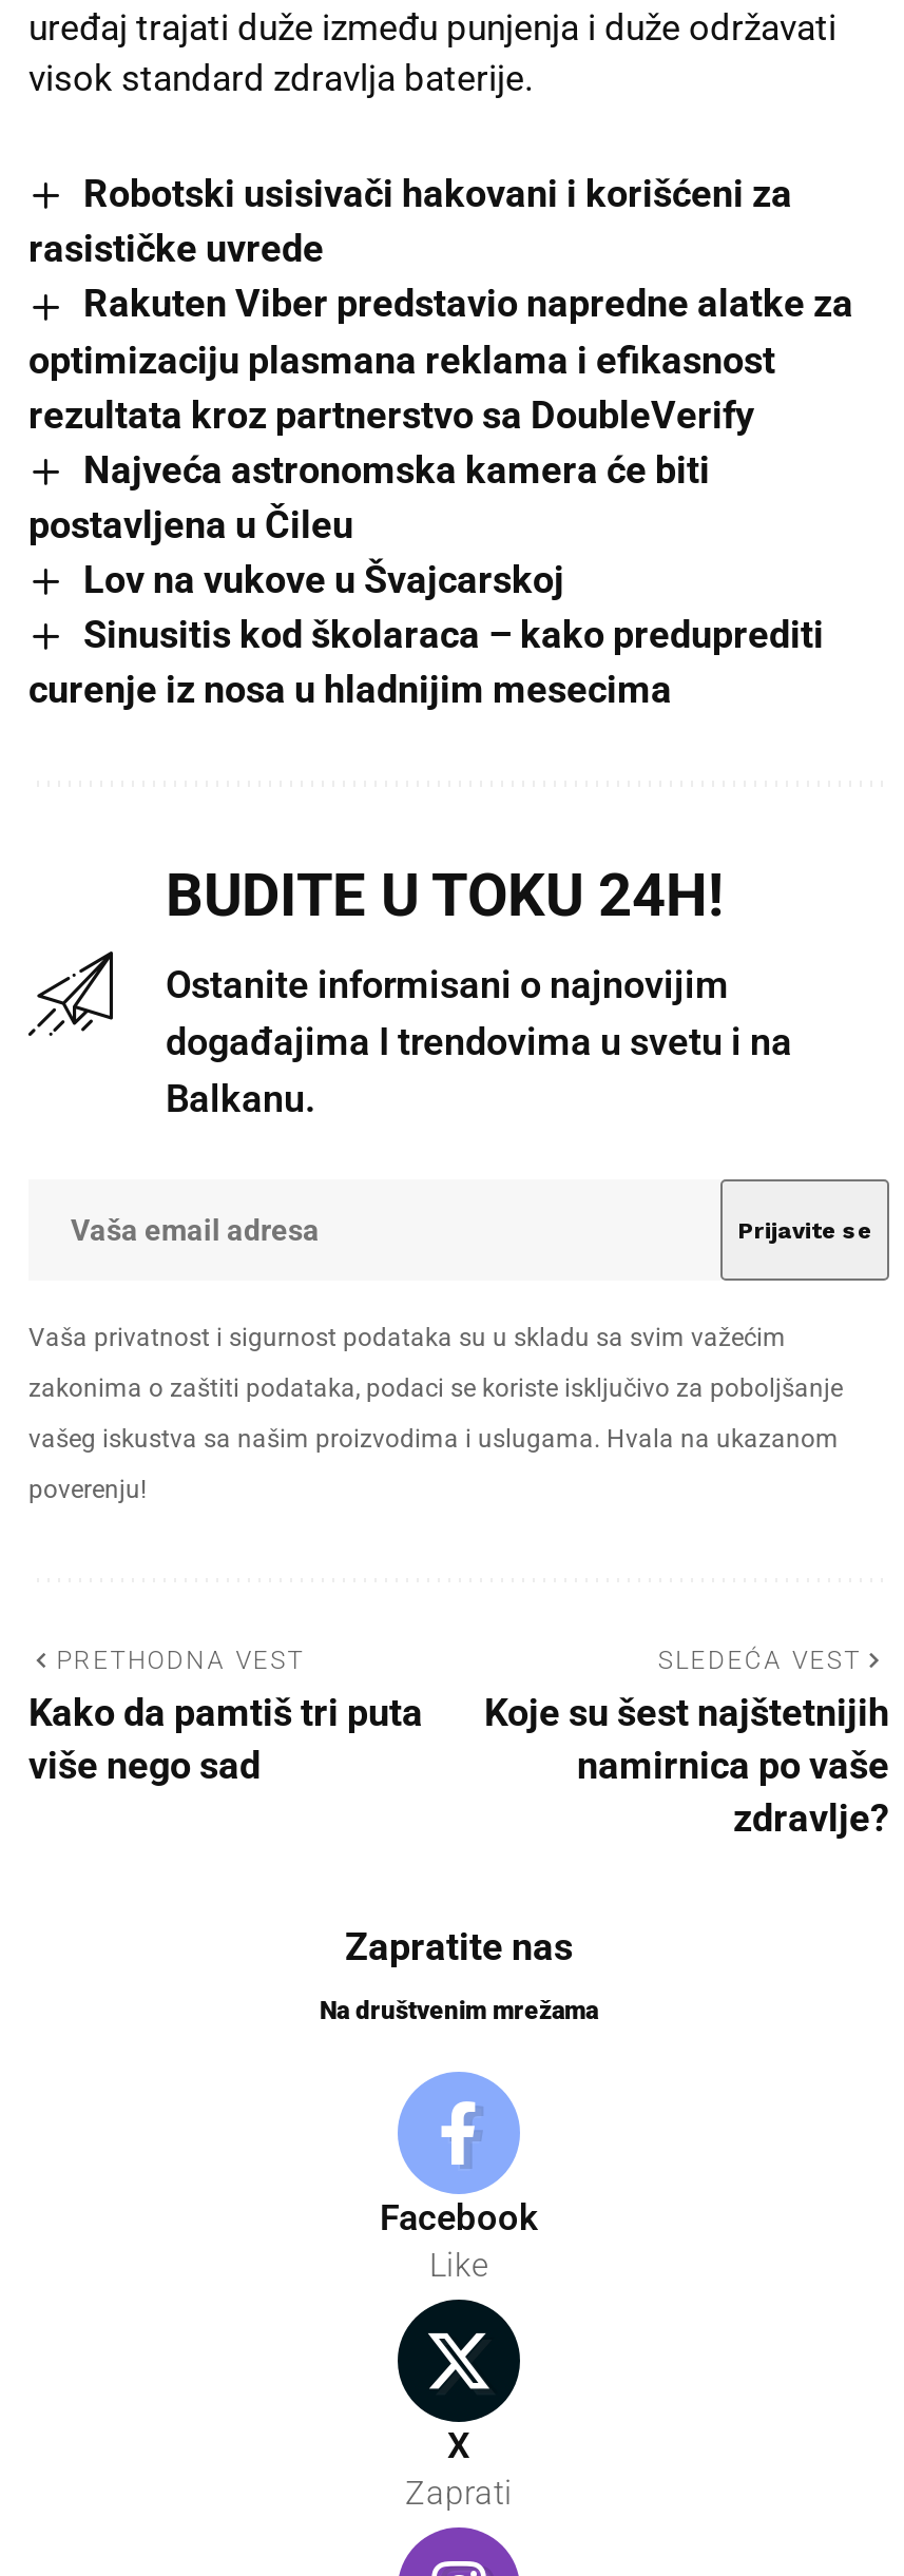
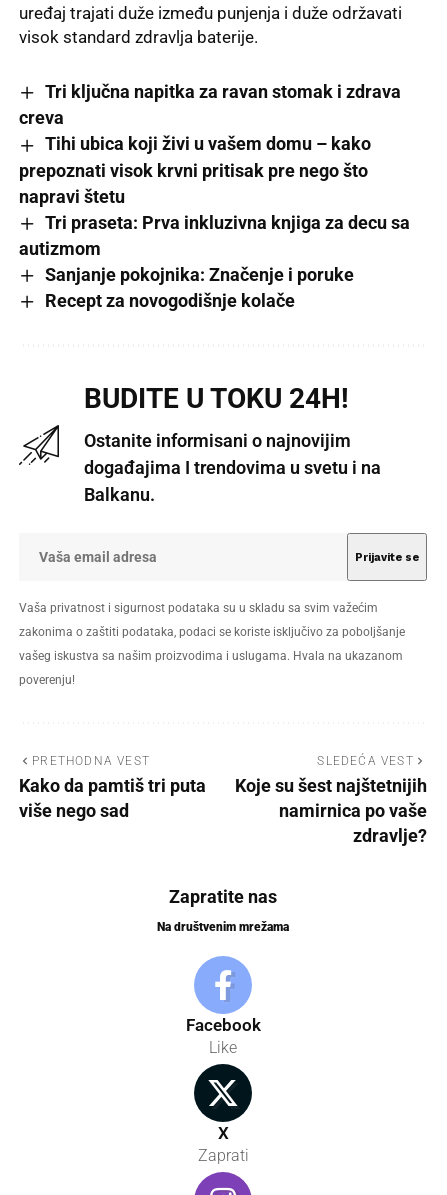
- Robotski usisivači hakovani i korišćeni za
- rasističke uvrede
- Rakuten Viber predstavio napredne alatke za
- optimizaciju plasmana reklama i efikasnost
- rezultata kroz partnerstvo sa DoubleVerify
- Najveća astronomska kamera će biti
- postavljena u Čileu
- Lov na vukove u Švajcarskoj
- Sinusitis kod školaraca – kako preduprediti
- curenje iz nosa u hladnijim mesecima
+ Tri ključna napitka za ravan stomak i zdrava
+ creva
+ Tihi ubica koji živi u vašem domu – kako
+ prepoznati visok krvni pritisak pre nego što
+ napravi štetu
+ Tri praseta: Prva inkluzivna knjiga za decu sa
+ autizmom
+ Sanjanje pokojnika: Značenje i poruke
+ Recept za novogodišnje kolače
